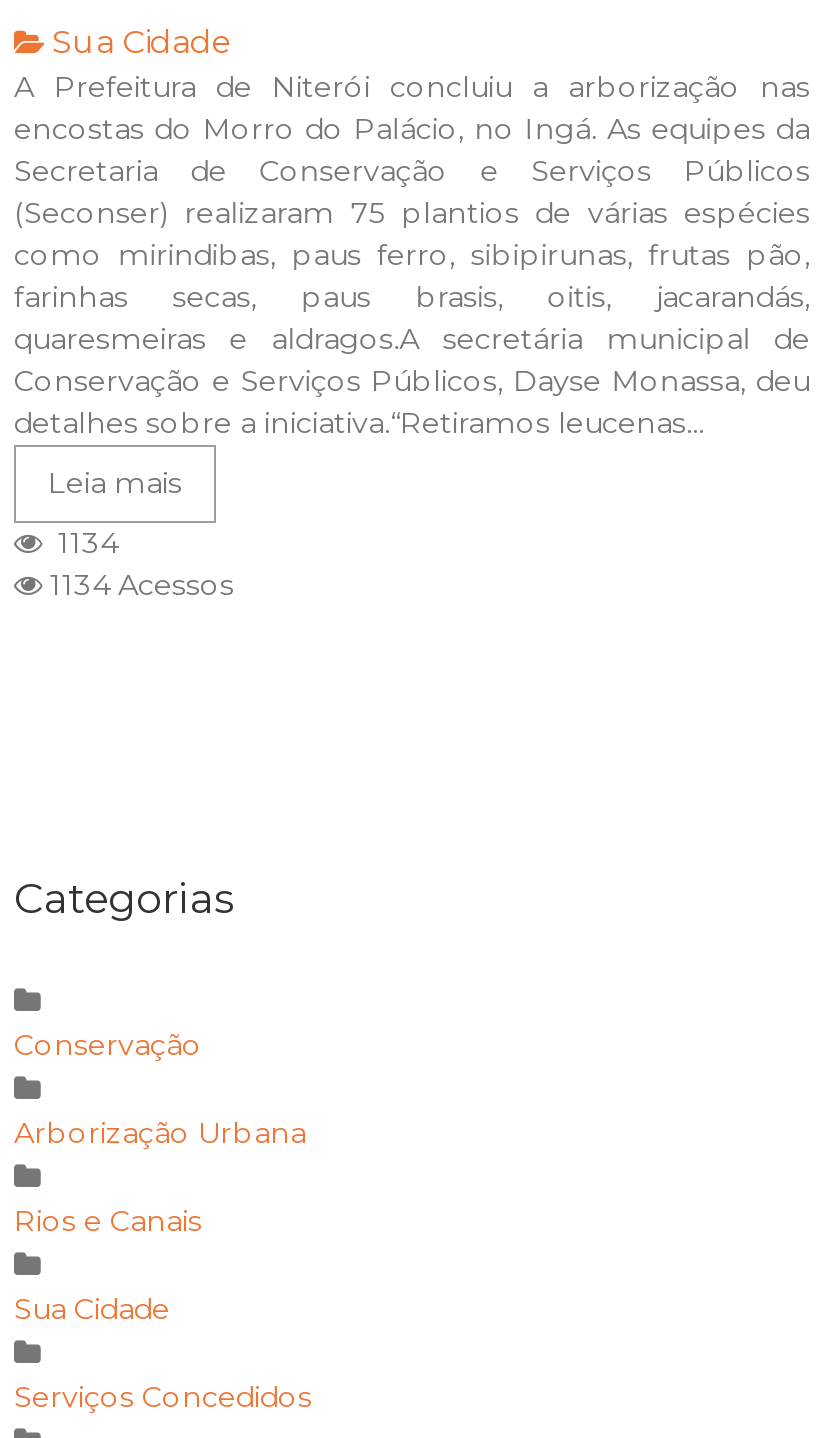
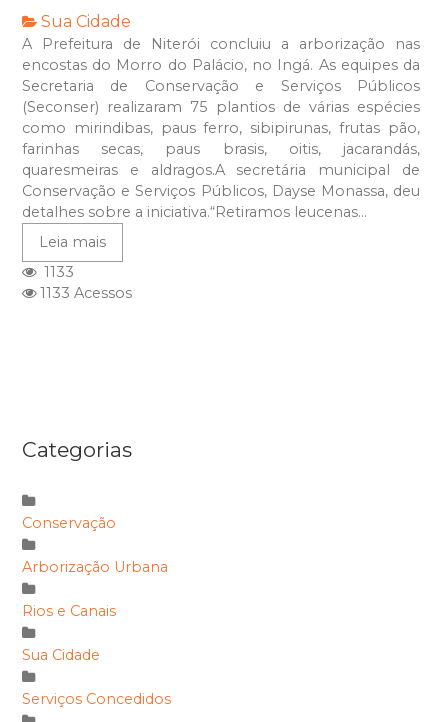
- 1134
+ 1133

- 1134 Acessos
+ 1133 Acessos
